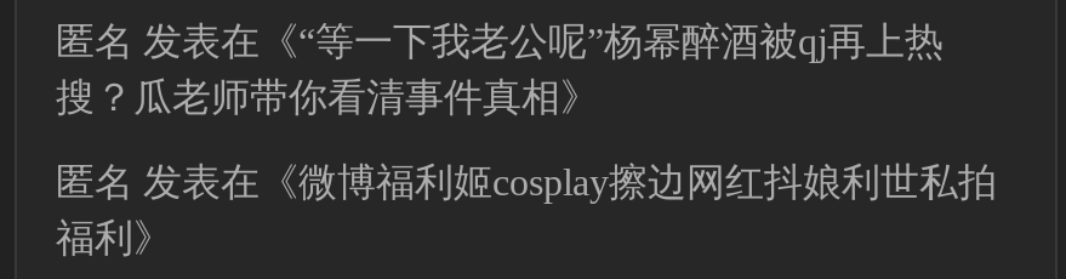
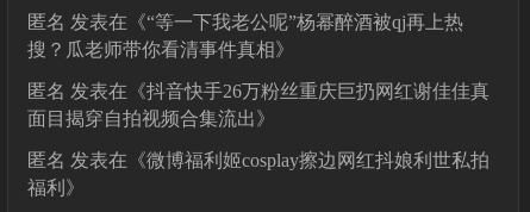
+ 匿名发表在《抖音快手26万粉丝重庆巨扔网红谢佳佳真
+ 面目揭穿自拍视频合集流出》
